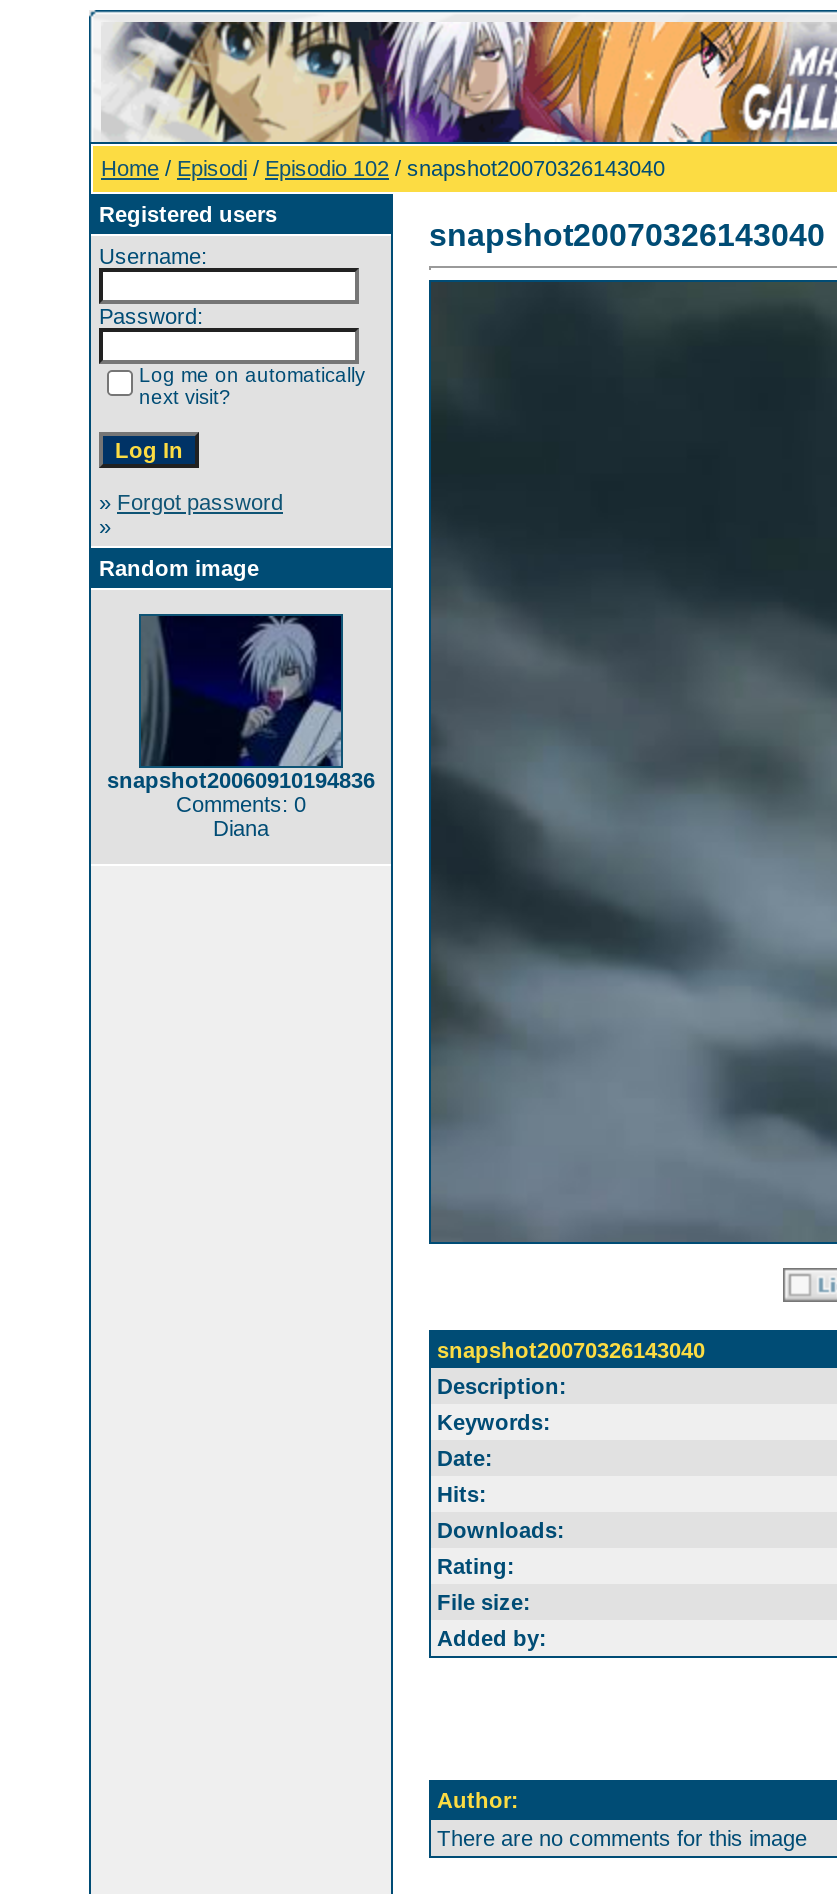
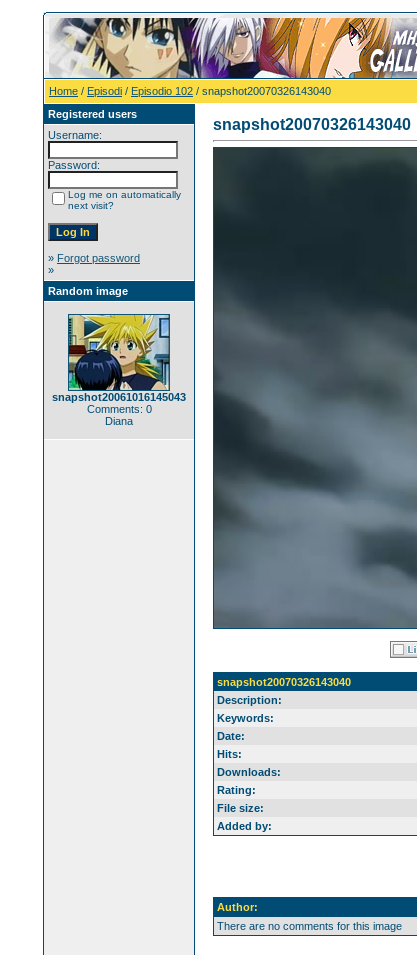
- [image]
- snapshot20060910194836
+ [image]
+ snapshot20061016145043
